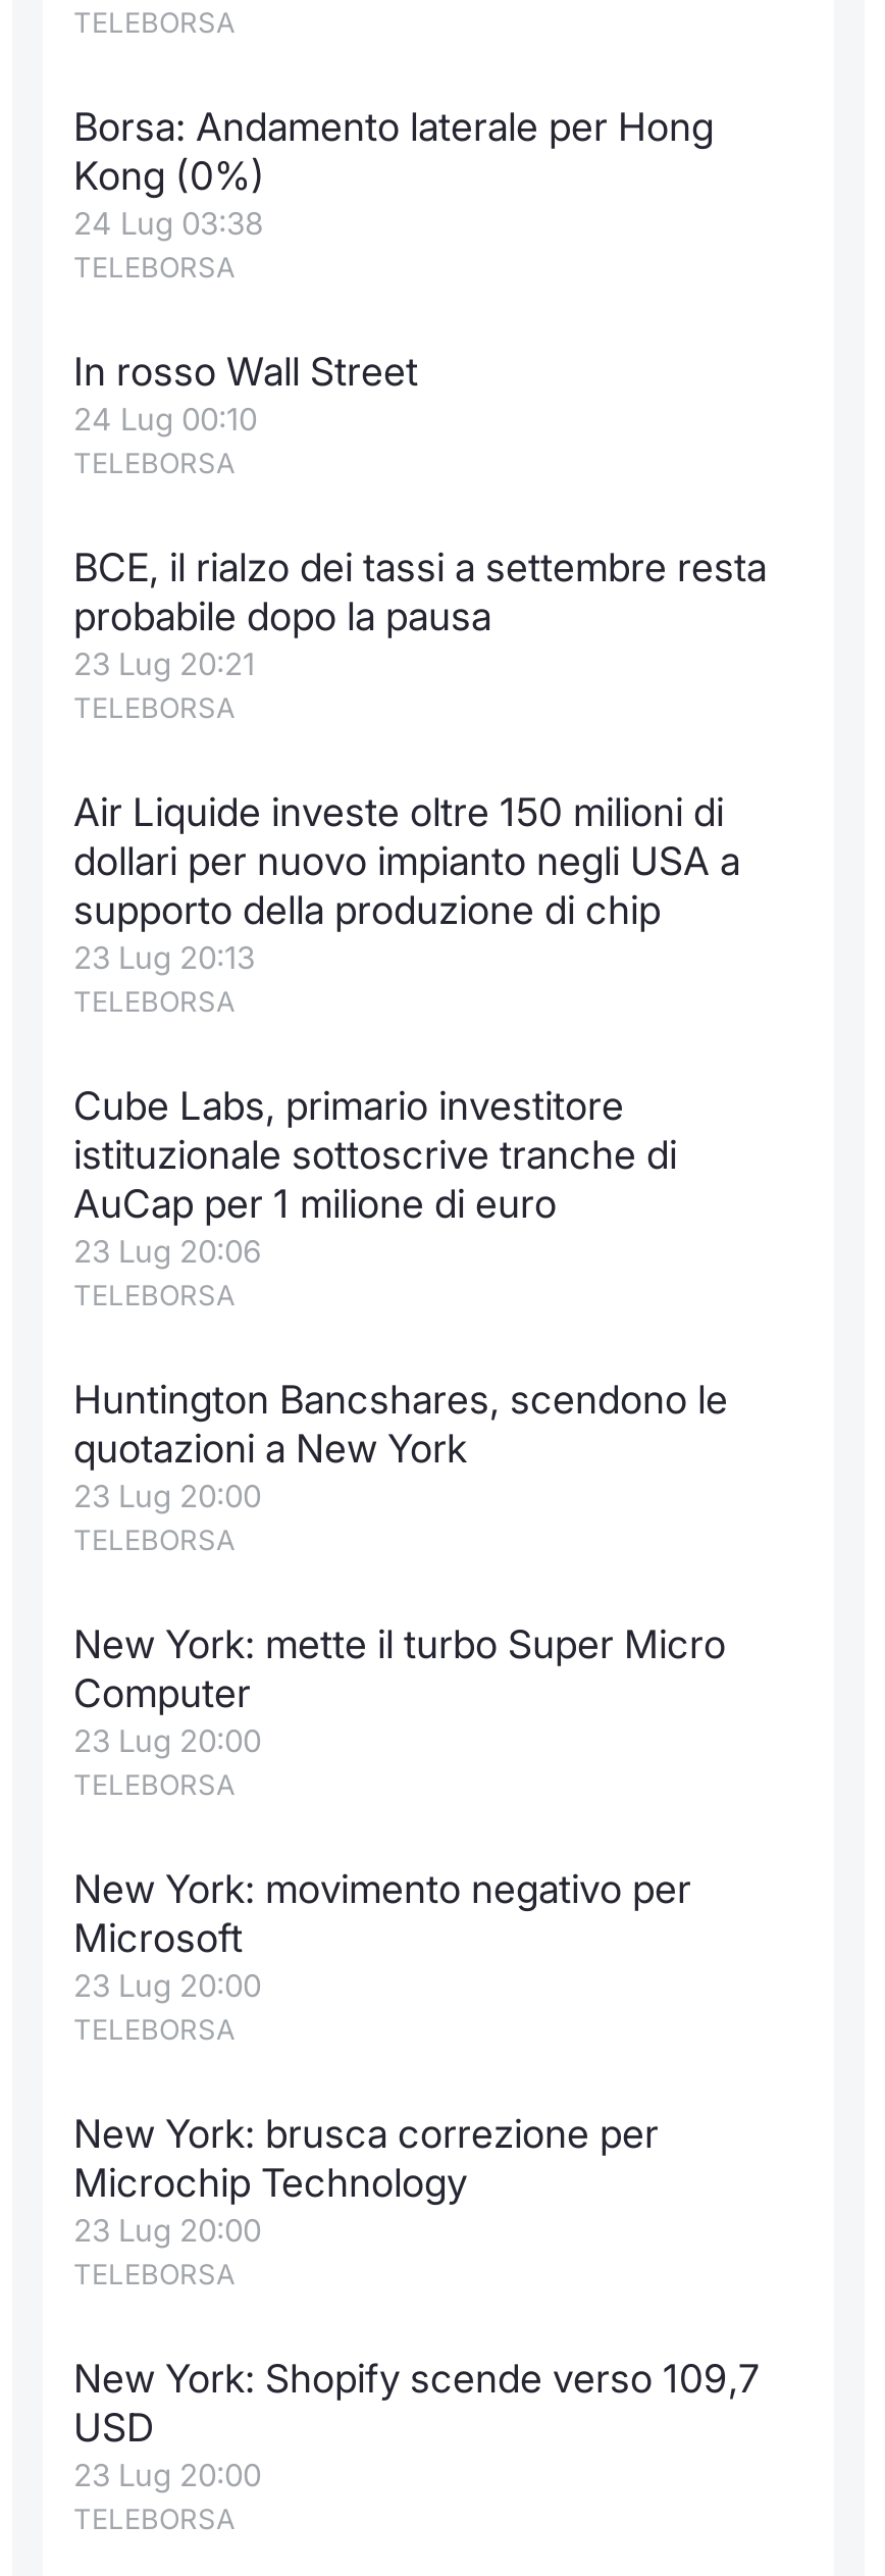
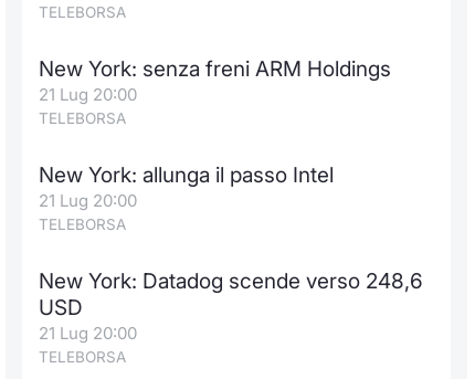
- Borsa: Andamento laterale per Hong
- Kong (0%)
- 24 Lug 03:38
+ New York: senza freni ARM Holdings
+ 21 Lug 20:00

- In rosso Wall Street
- 24 Lug 00:10
+ New York: allunga il passo Intel
+ 21 Lug 20:00

- BCE, il rialzo dei tassi a settembre resta
- probabile dopo la pausa
- 23 Lug 20:21
- TELEBORSA
- Air Liquide investe oltre 150 milioni di
- dollari per nuovo impianto negli USA a
- supporto della produzione di chip
- 23 Lug 20:13
- TELEBORSA
- Cube Labs, primario investitore
- istituzionale sottoscrive tranche di
- AuCap per 1 milione di euro
- 23 Lug 20:06
- TELEBORSA
- Huntington Bancshares, scendono le
- quotazioni a New York
- 23 Lug 20:00
- TELEBORSA
- New York: mette il turbo Super Micro
- Computer
- 23 Lug 20:00
- TELEBORSA
- New York: movimento negativo per
- Microsoft
- 23 Lug 20:00
- TELEBORSA
- New York: brusca correzione per
- Microchip Technology
- 23 Lug 20:00
- TELEBORSA
- New York: Shopify scende verso 109,7
+ New York: Datadog scende verso 248,6

- 23 Lug 20:00
+ 21 Lug 20:00
